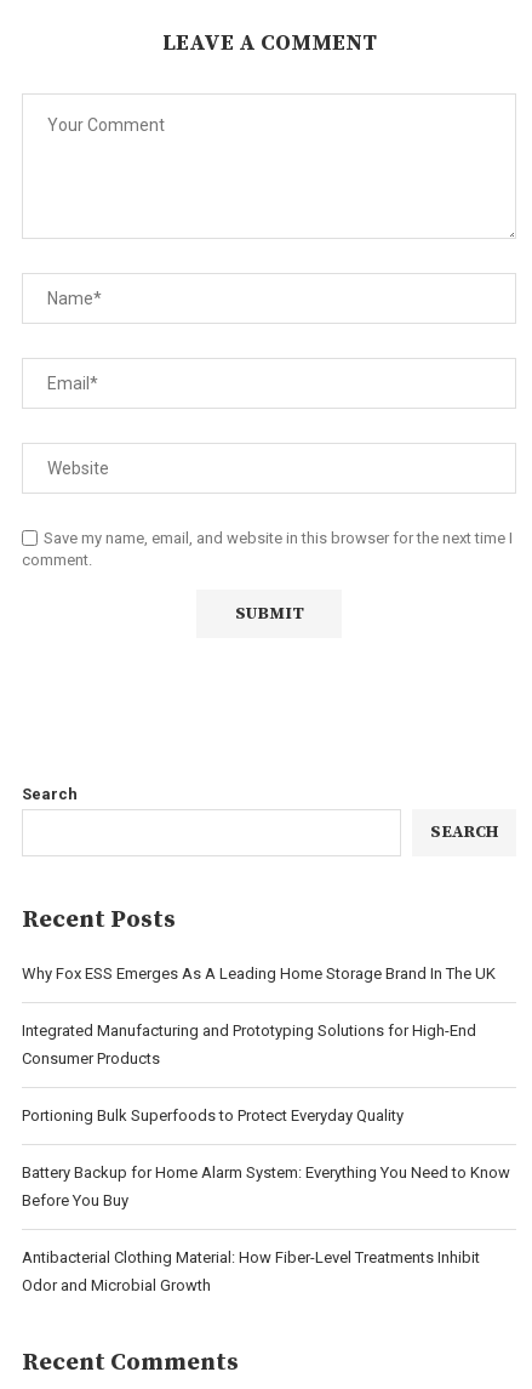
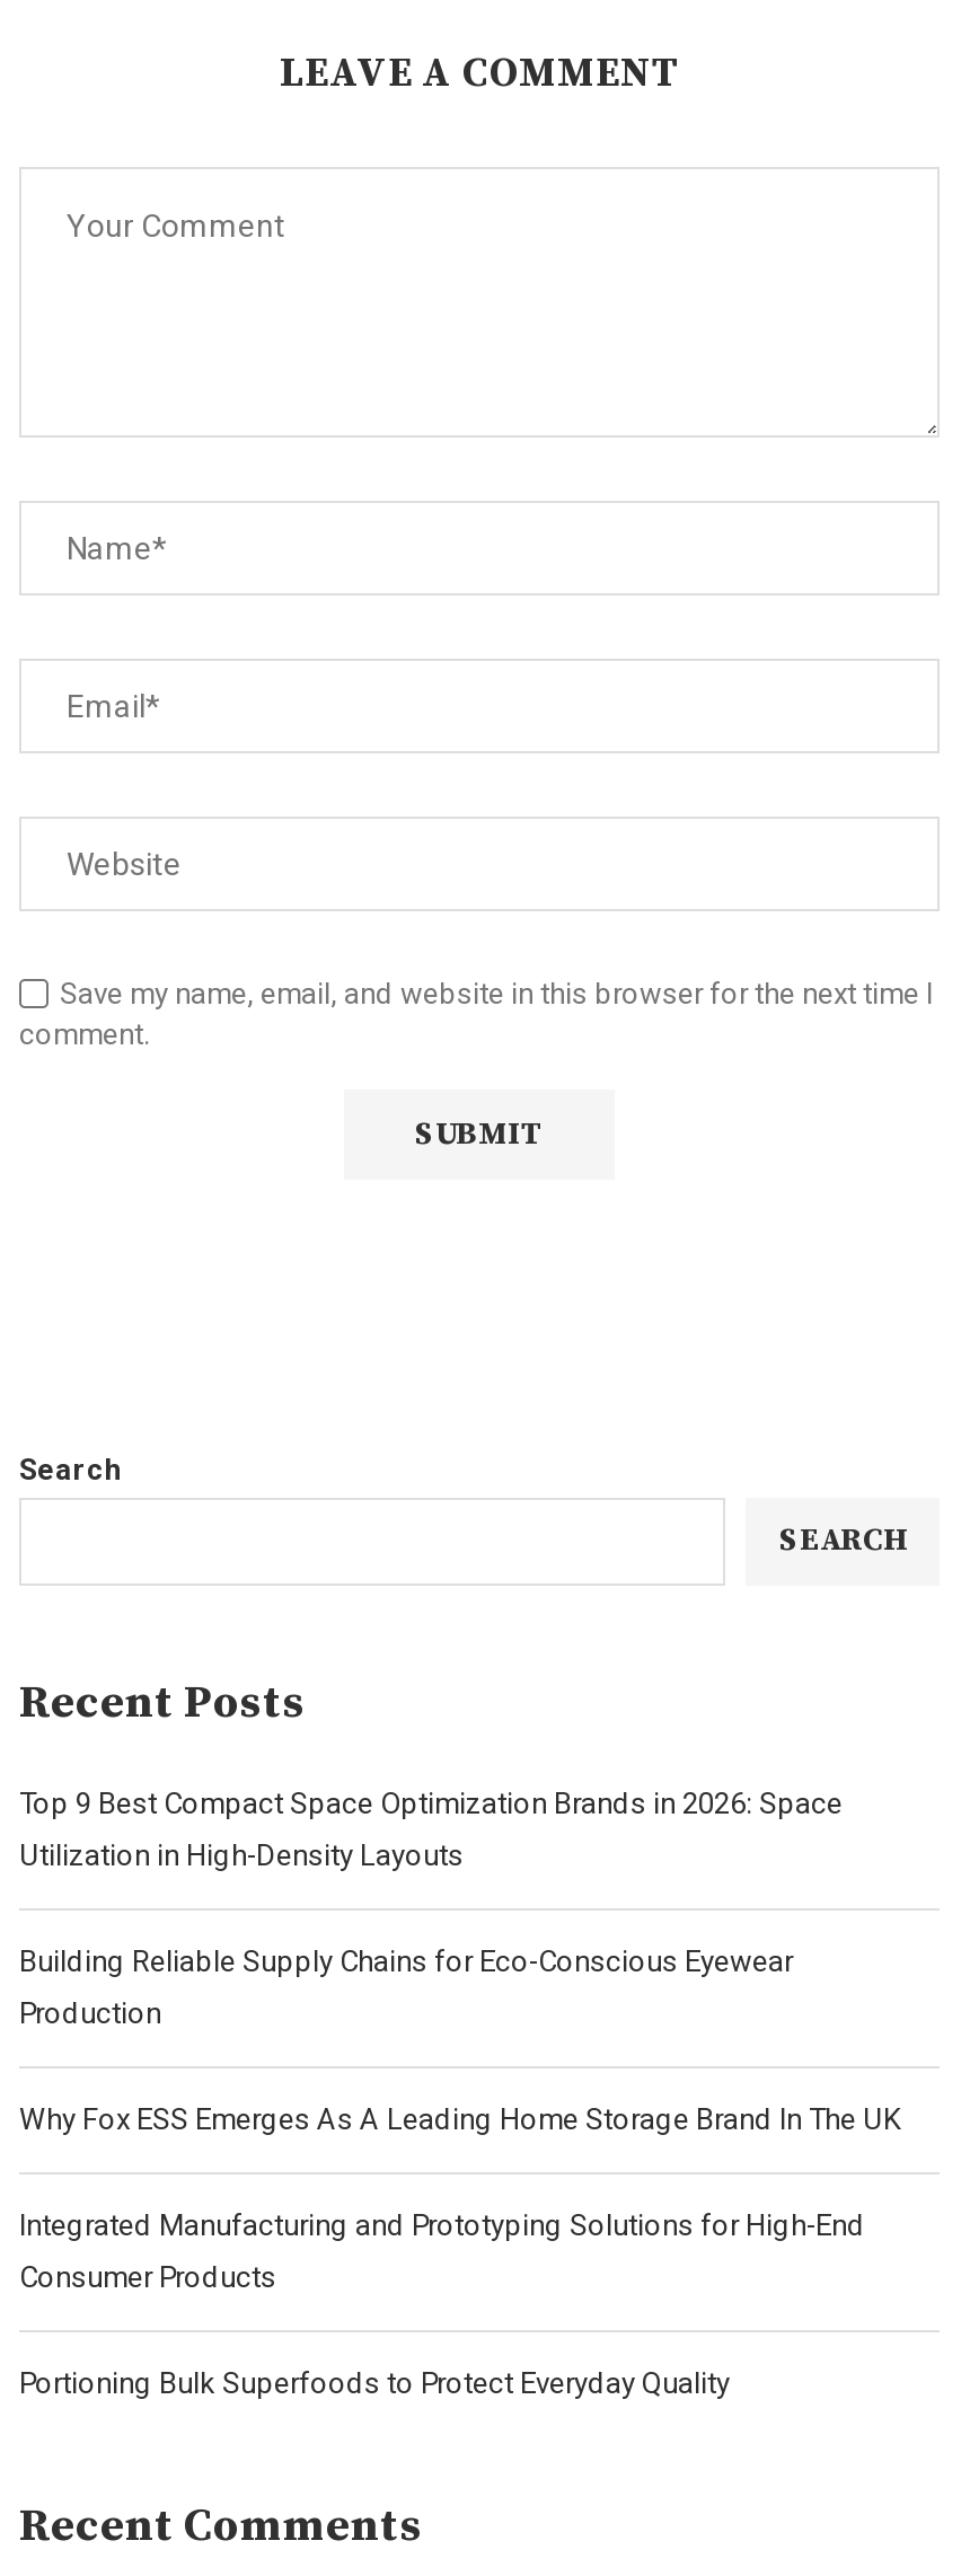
+ Top 9 Best Compact Space Optimization Brands in 2026: Space
+ Utilization in High-Density Layouts
+ Building Reliable Supply Chains for Eco-Conscious Eyewear
+ Production

moved down: Why Fox ESS Emerges As A Leading Home Storage Brand In The UK | Integrated Manufacturing and Prototyping Solutions for High-End | Consumer Products | Portioning Bulk Superfoods to Protect Everyday Quality

- Battery Backup for Home Alarm System: Everything You Need to Know
- Before You Buy
- Antibacterial Clothing Material: How Fiber-Level Treatments Inhibit
- Odor and Microbial Growth
